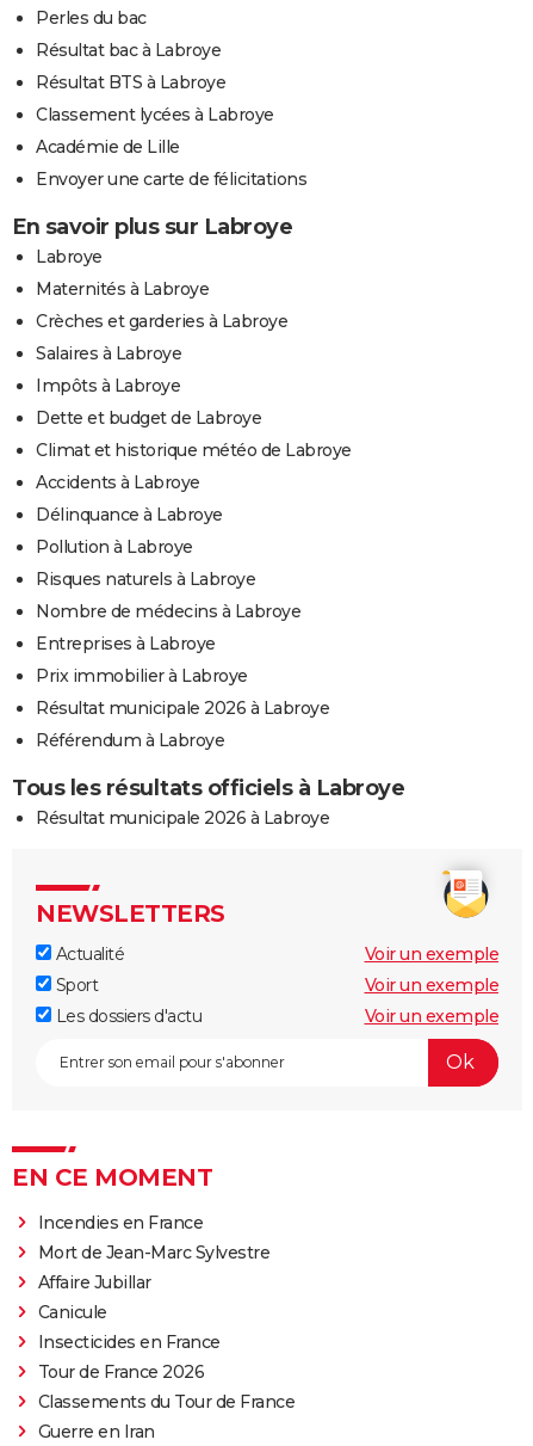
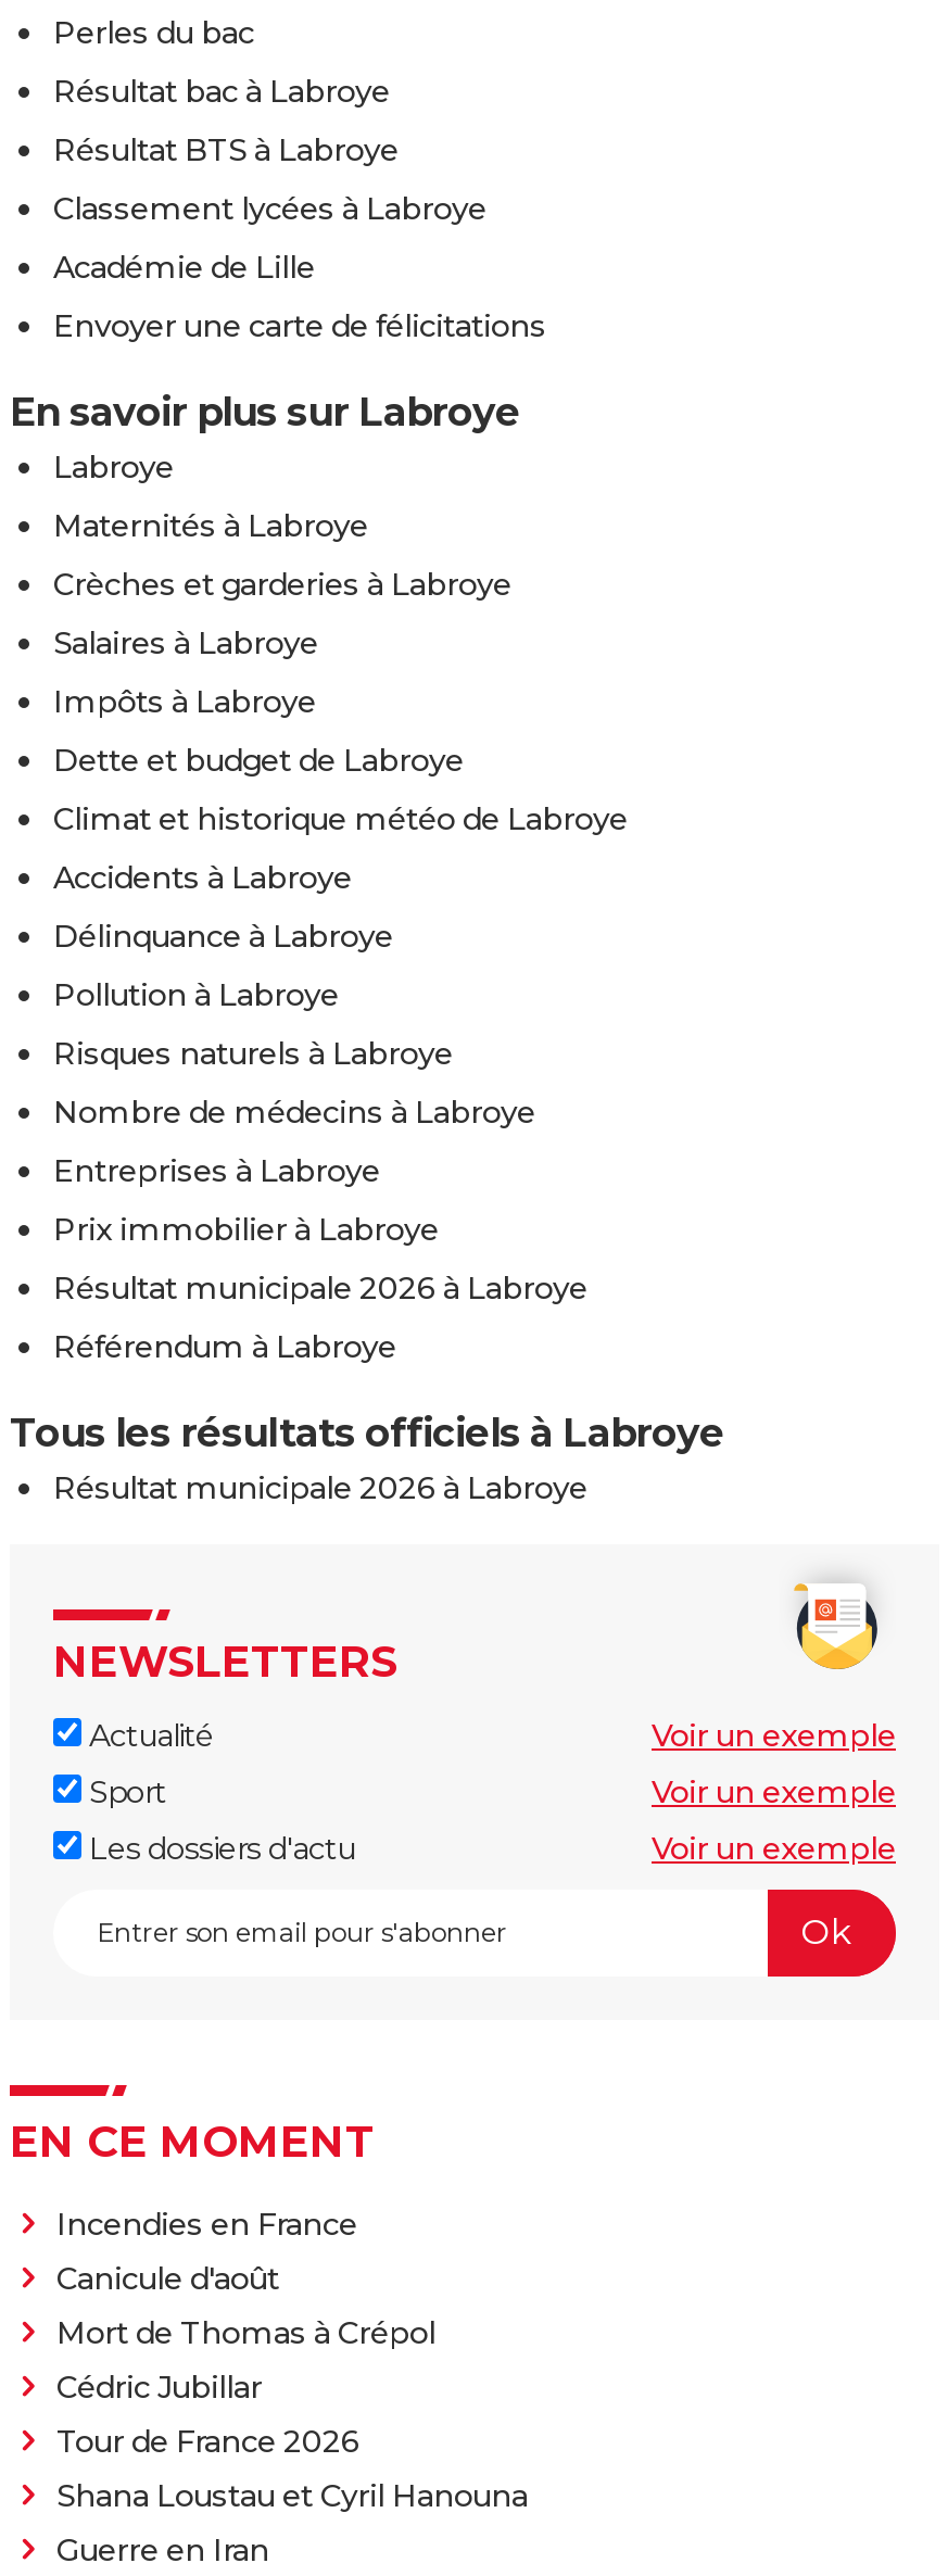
- Mort de Jean-Marc Sylvestre
- Affaire Jubillar
- Canicule
- Insecticides en France
+ Canicule d'août
+ Mort de Thomas à Crépol
+ Cédric Jubillar

- Classements du Tour de France
+ Shana Loustau et Cyril Hanouna
